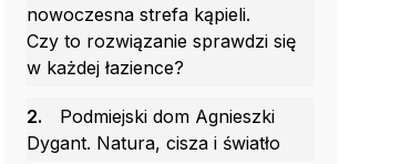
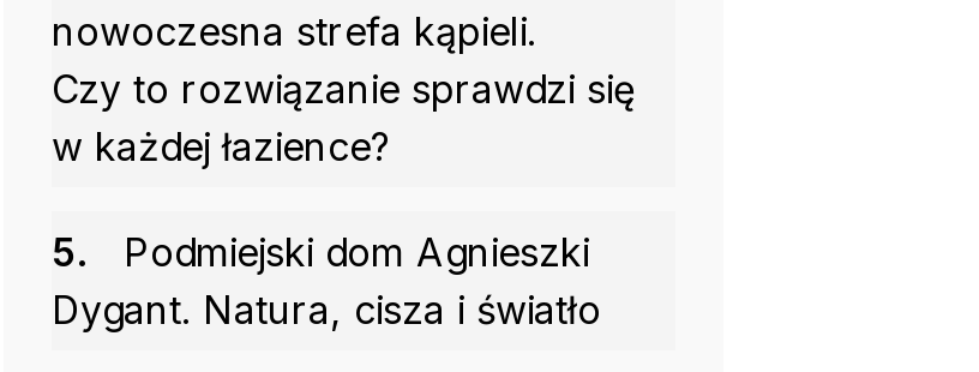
- 2. Podmiejski dom Agnieszki
+ 5. Podmiejski dom Agnieszki
